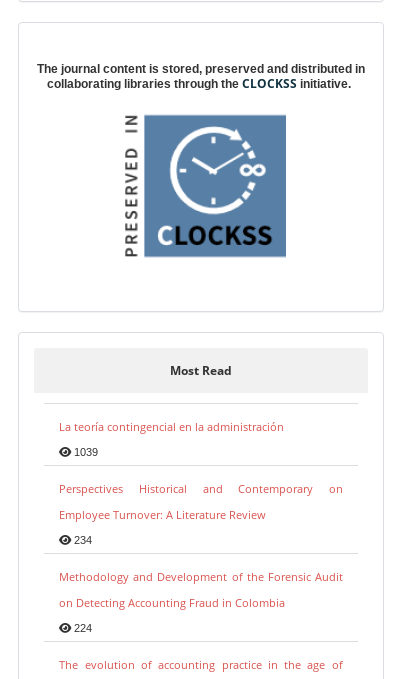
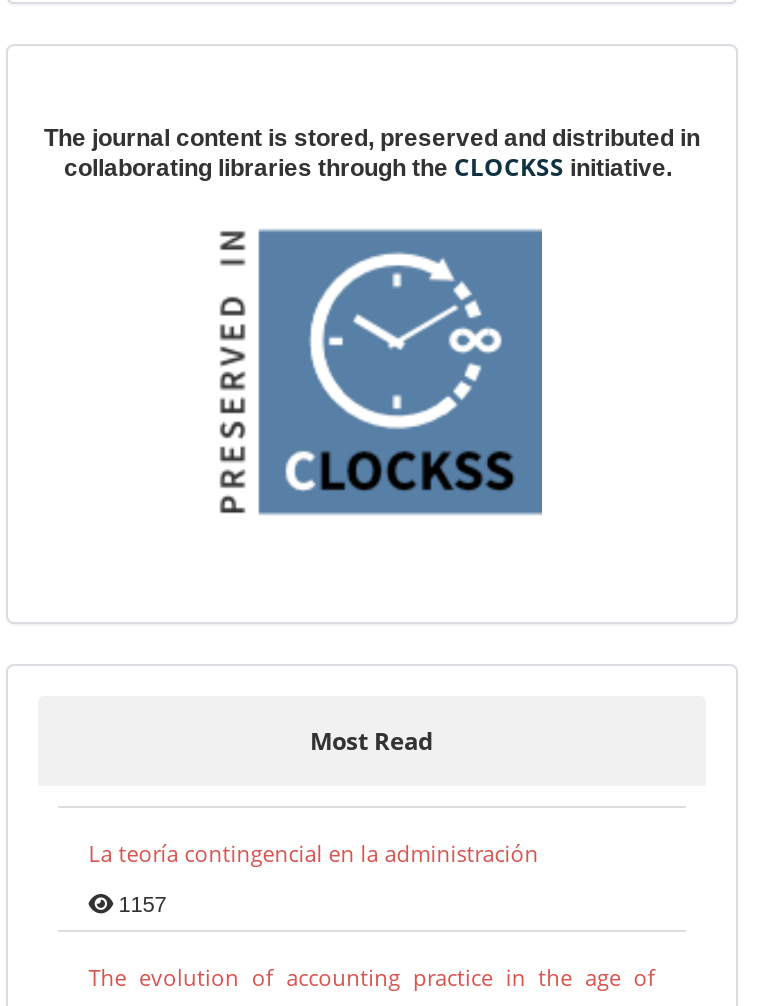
- 1039
- Perspectives Historical and Contemporary on
- Employee Turnover: A Literature Review
- 234
- Methodology and Development of the Forensic Audit
- on Detecting Accounting Fraud in Colombia
- 224
+ 1157
